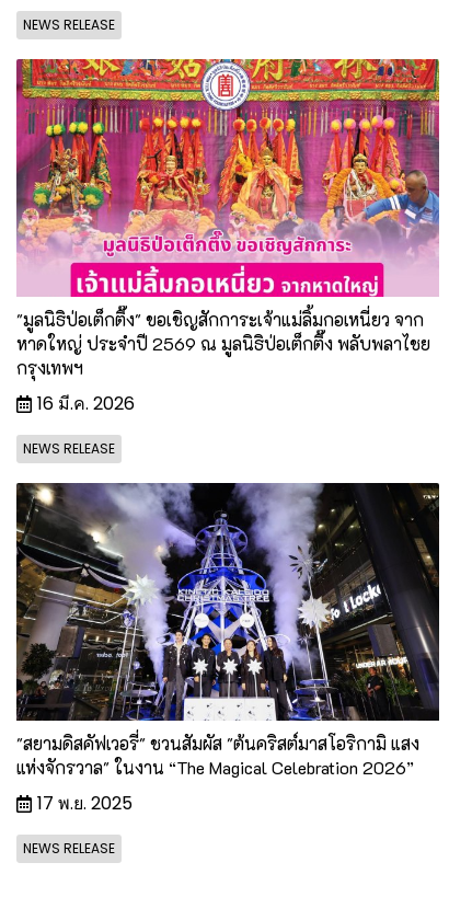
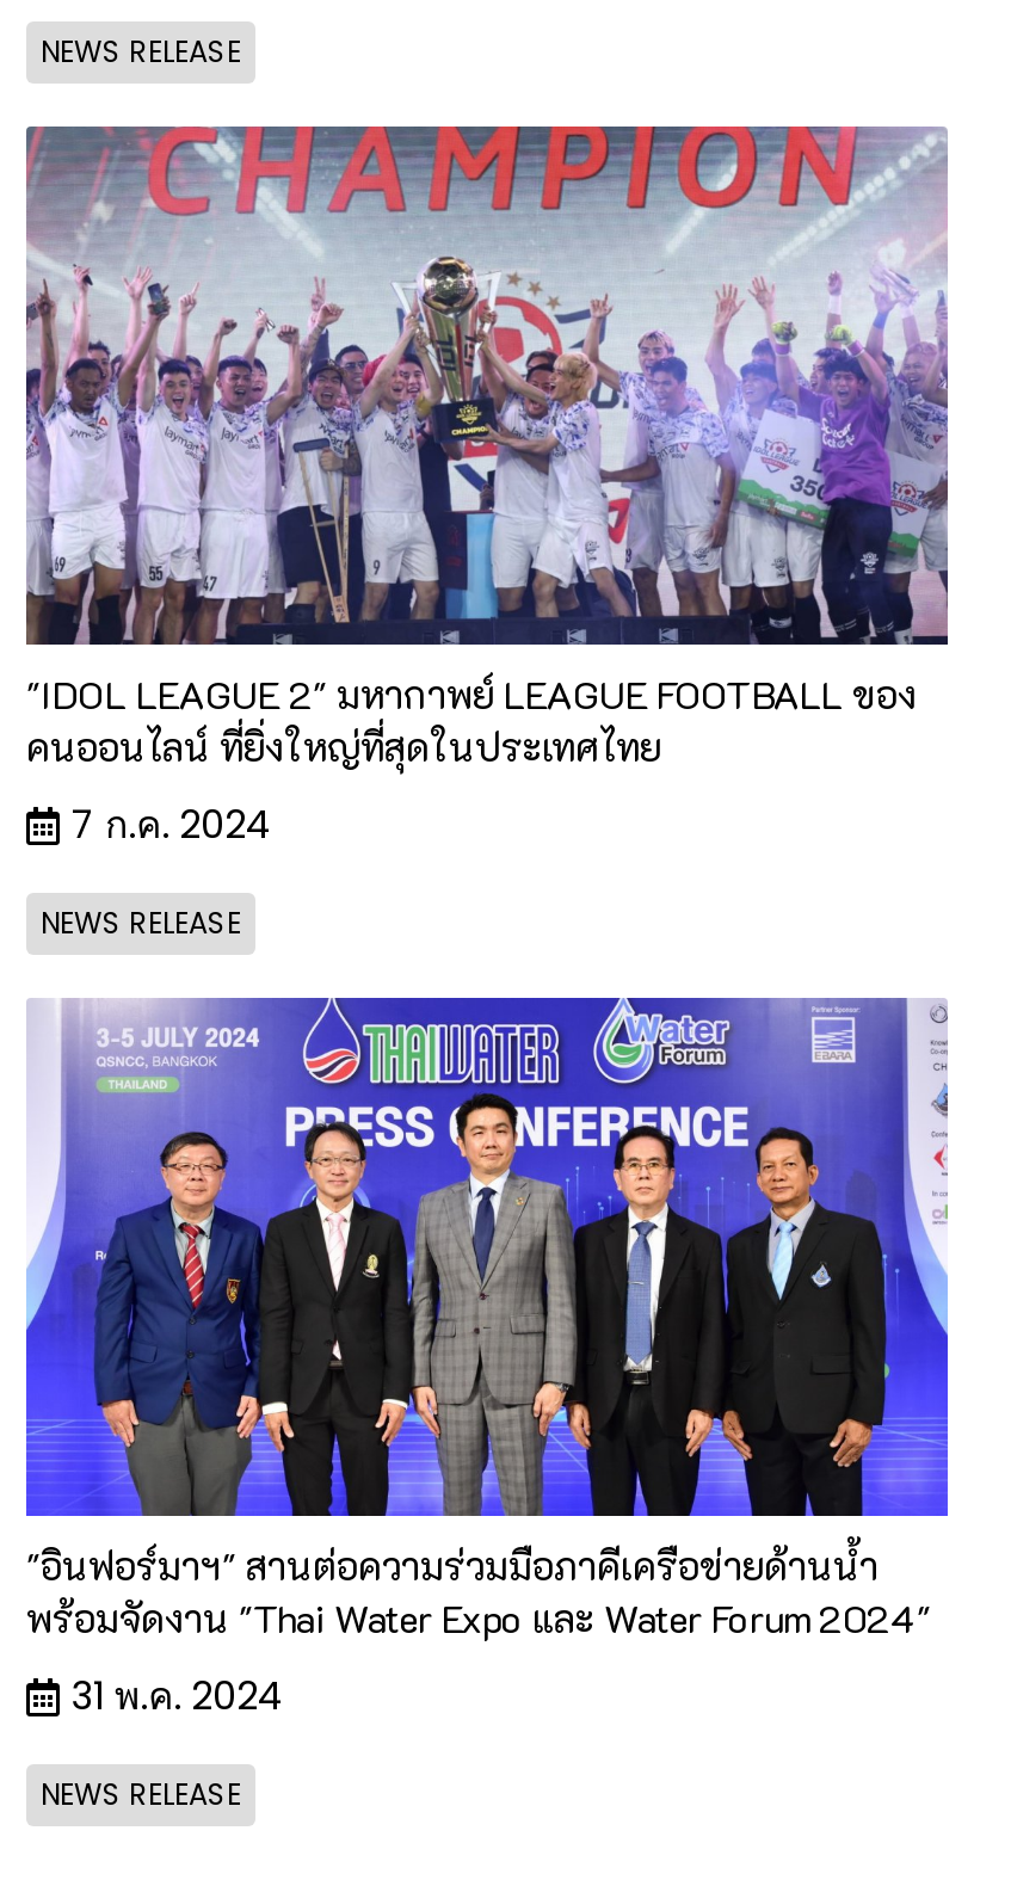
- [image]
- "มูลนิธิป่อเต็กตึ๊ง" ขอเชิญสักการะเจ้าแม่ลิ้มกอเหนี่ยว จาก
- หาดใหญ่ ประจำปี 2569 ณ มูลนิธิป่อเต็กตึ๊ง พลับพลาไชย
- กรุงเทพฯ
+ [image]
+ "IDOL LEAGUE 2" มหากาพย์ LEAGUE FOOTBALL ของ
+ คนออนไลน์ ที่ยิ่งใหญ่ที่สุดในประเทศไทย

- 16 มี.ค. 2026
+ 7 ก.ค. 2024

- [image]
- "สยามดิสคัฟเวอรี่" ชวนสัมผัส "ต้นคริสต์มาสโอริกามิ แสง
- แห่งจักรวาล" ในงาน “The Magical Celebration 2026”
+ [image]
+ "อินฟอร์มาฯ" สานต่อความร่วมมือภาคีเครือข่ายด้านน้ำ
+ พร้อมจัดงาน "Thai Water Expo และ Water Forum 2024"

- 17 พ.ย. 2025
+ 31 พ.ค. 2024
